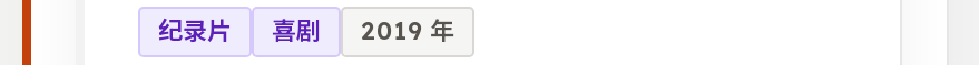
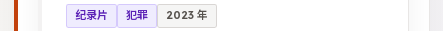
- 喜剧
- 2019年
+ 犯罪
+ 2023年
